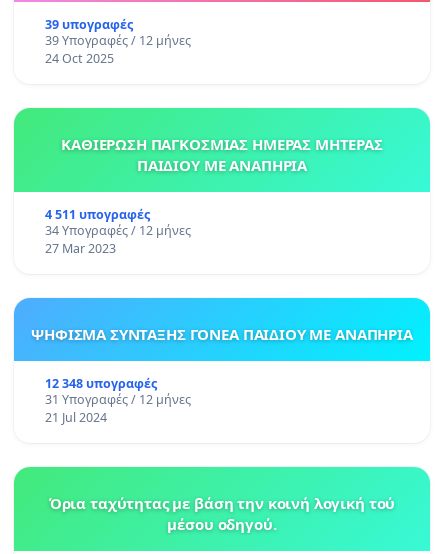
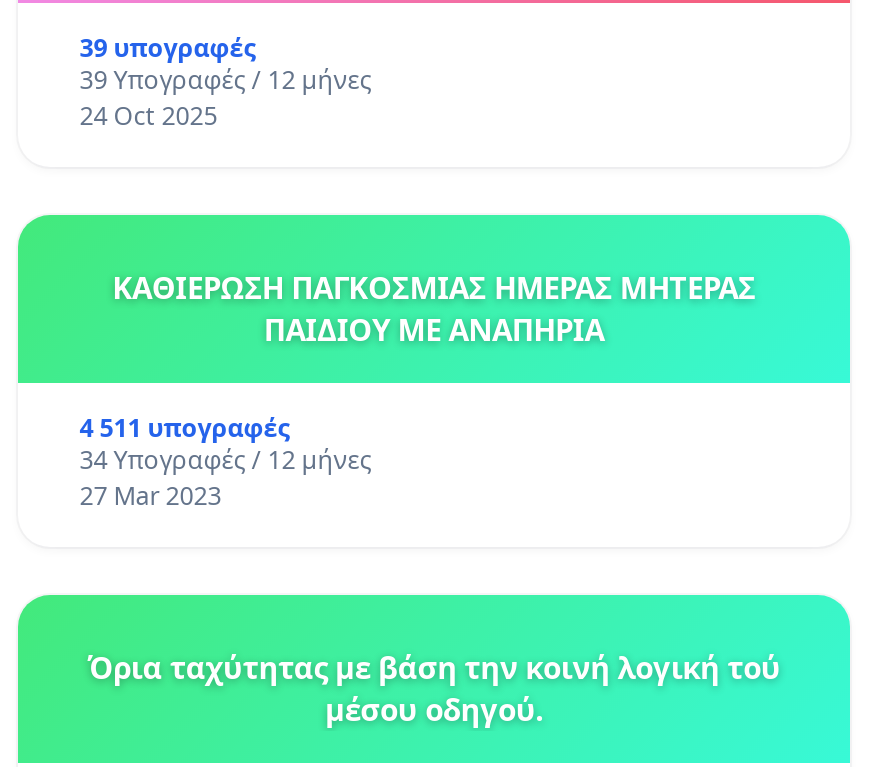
- ΨΗΦΙΣΜΑ ΣΥΝΤΑΞΗΣ ΓΟΝΕΑ ΠΑΙΔΙΟΥ ΜΕ ΑΝΑΠΗΡΙΑ
- 12 348 υπογραφές
- 31 Υπογραφές / 12 μήνες
- 21 Jul 2024
